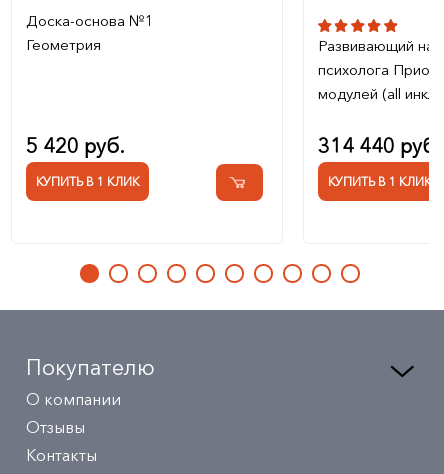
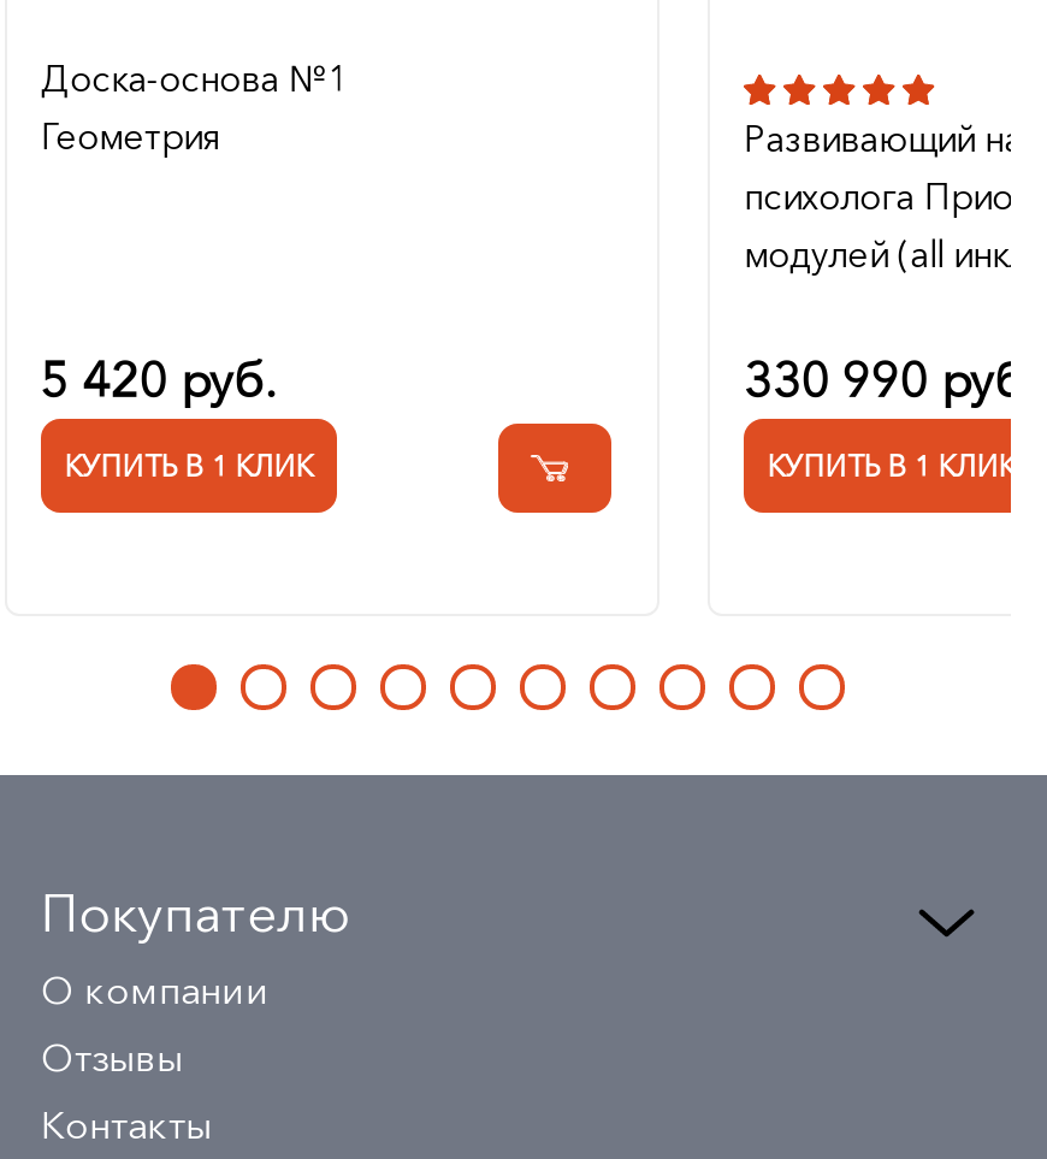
- 314 440 руб.
+ 330 990 руб.
